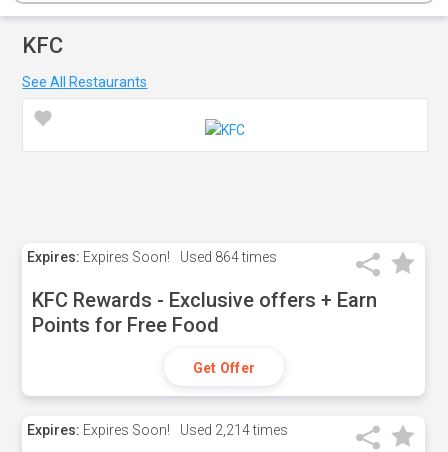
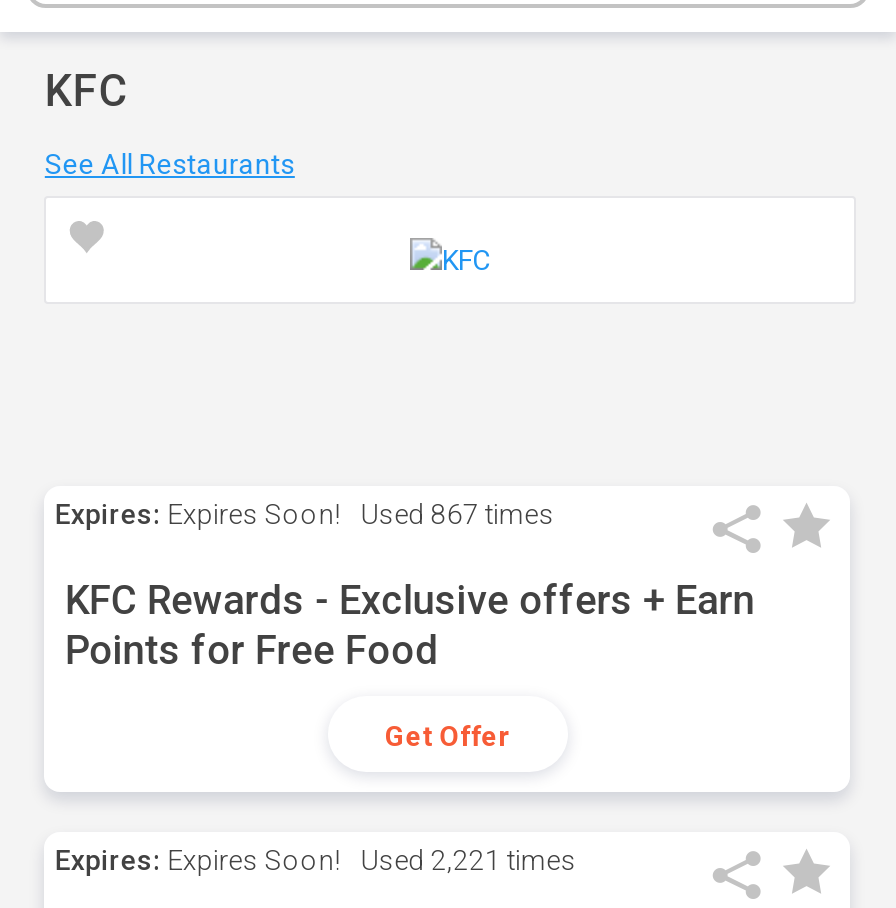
- Expires: Expires Soon! Used 864 times
+ Expires: Expires Soon! Used 867 times

- Expires: Expires Soon! Used 2,214 times
+ Expires: Expires Soon! Used 2,221 times
